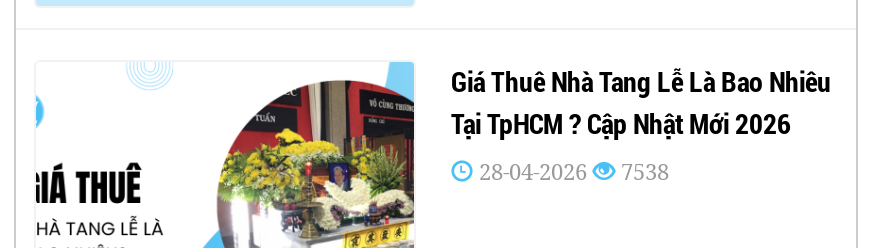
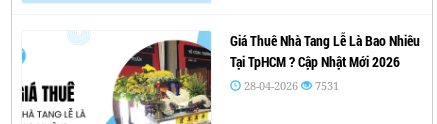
- 28-04-2026 7538
+ 28-04-2026 7531
